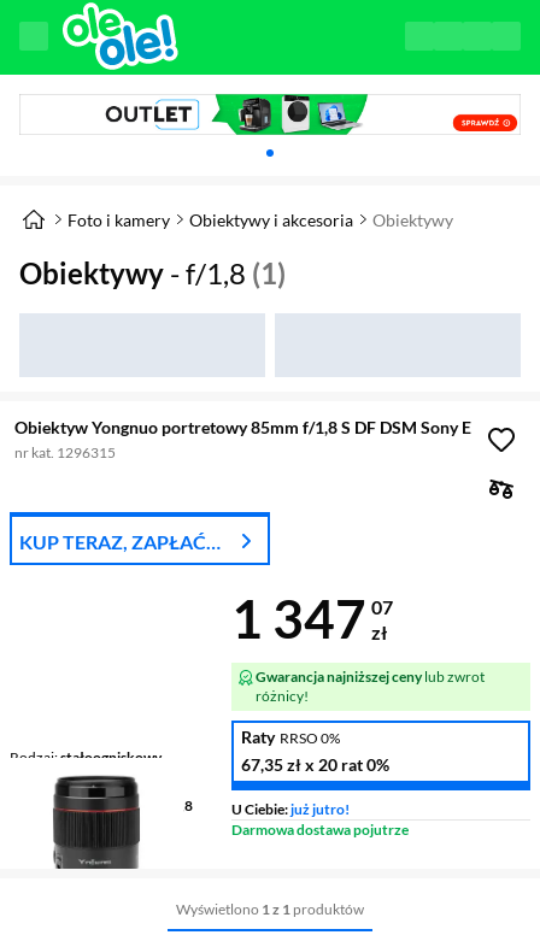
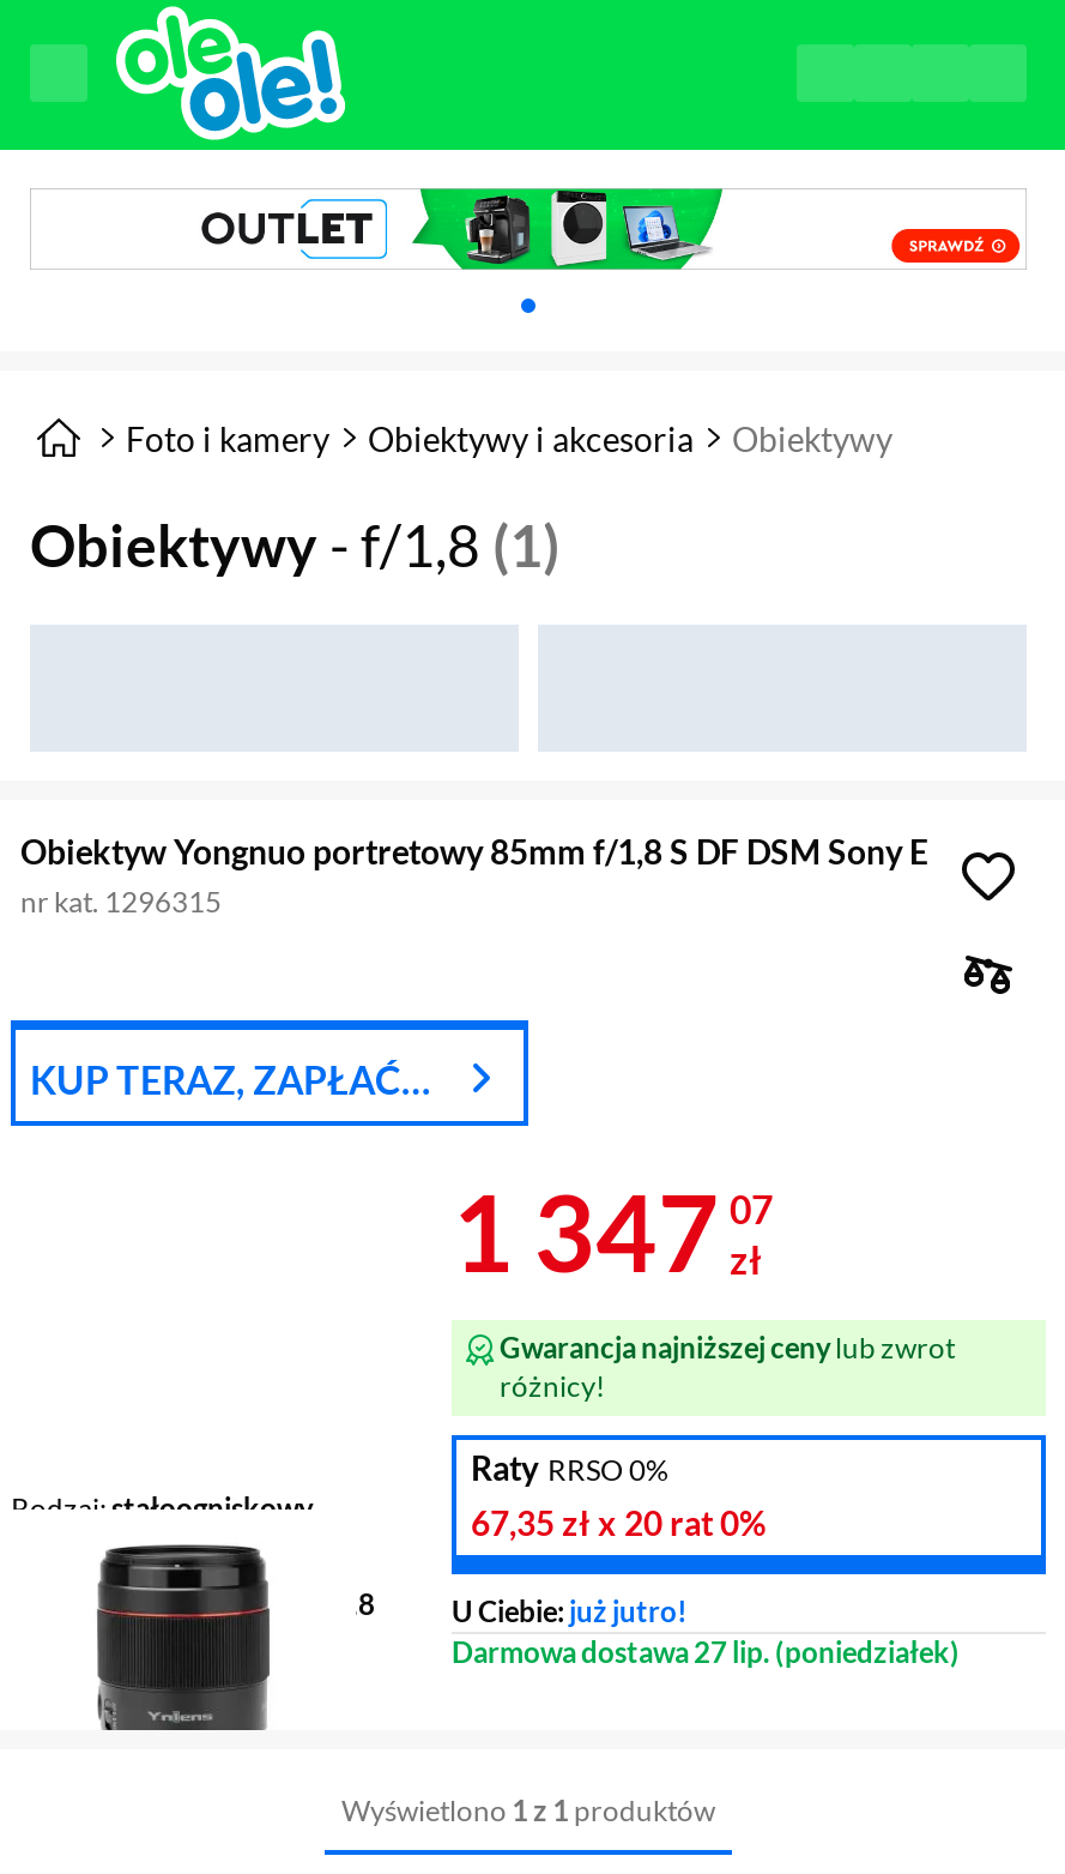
- Darmowa dostawa pojutrze
+ Darmowa dostawa 27 lip. (poniedziałek)
